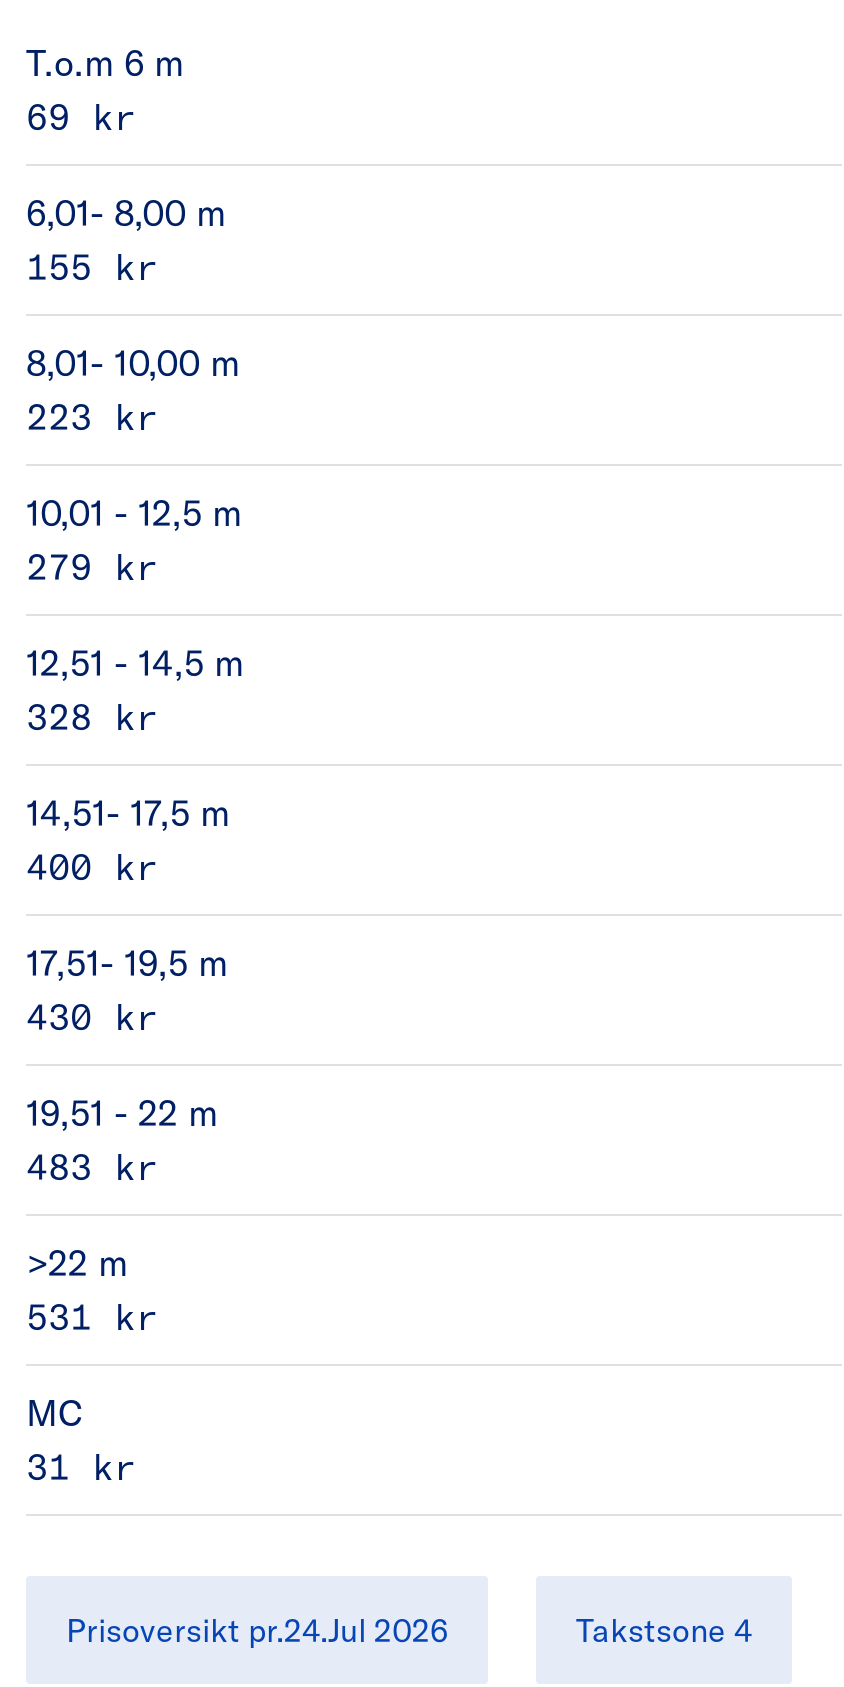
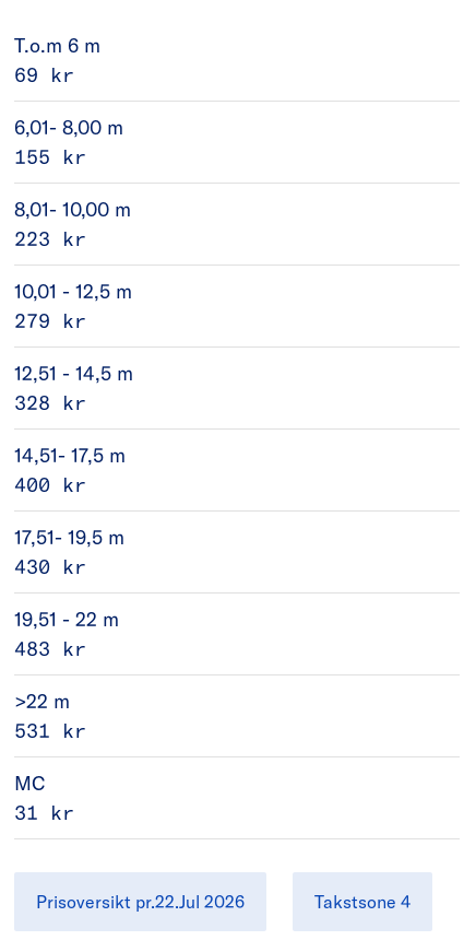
- Prisoversikt pr.24.Jul 2026
+ Prisoversikt pr.22.Jul 2026
